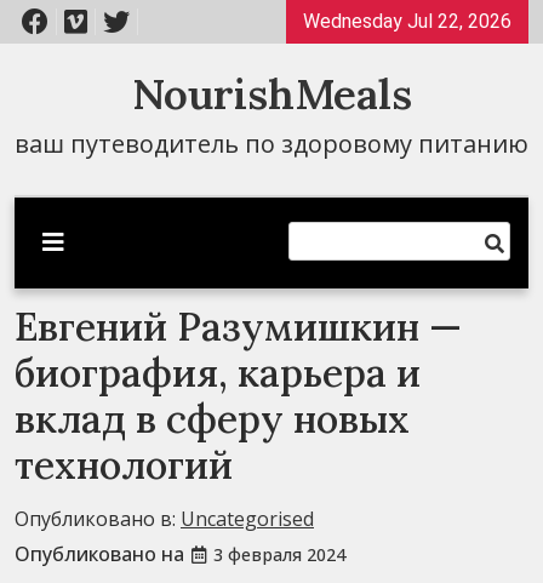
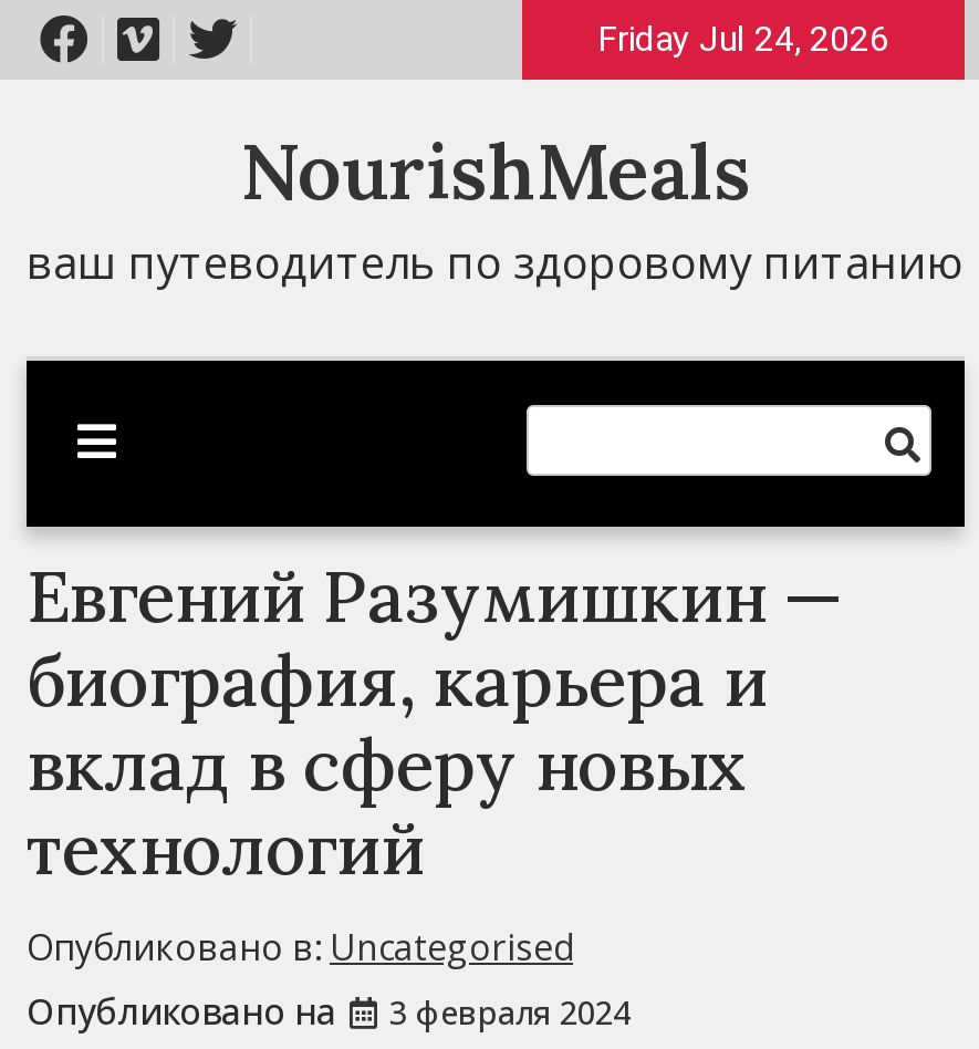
- Wednesday Jul 22, 2026
+ Friday Jul 24, 2026
